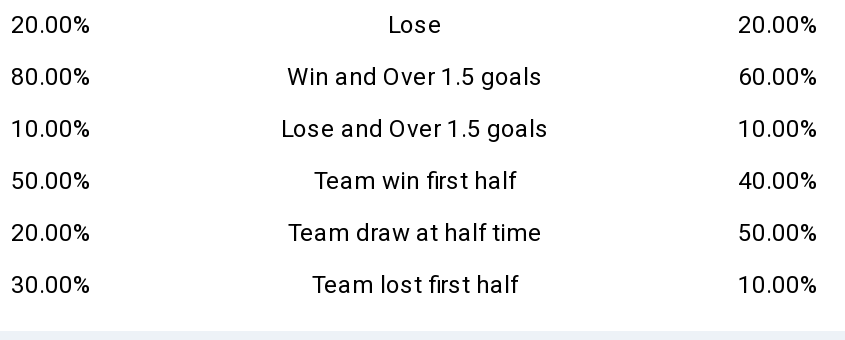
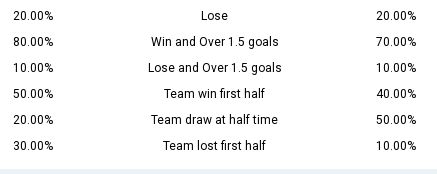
- 60.00%
+ 70.00%
